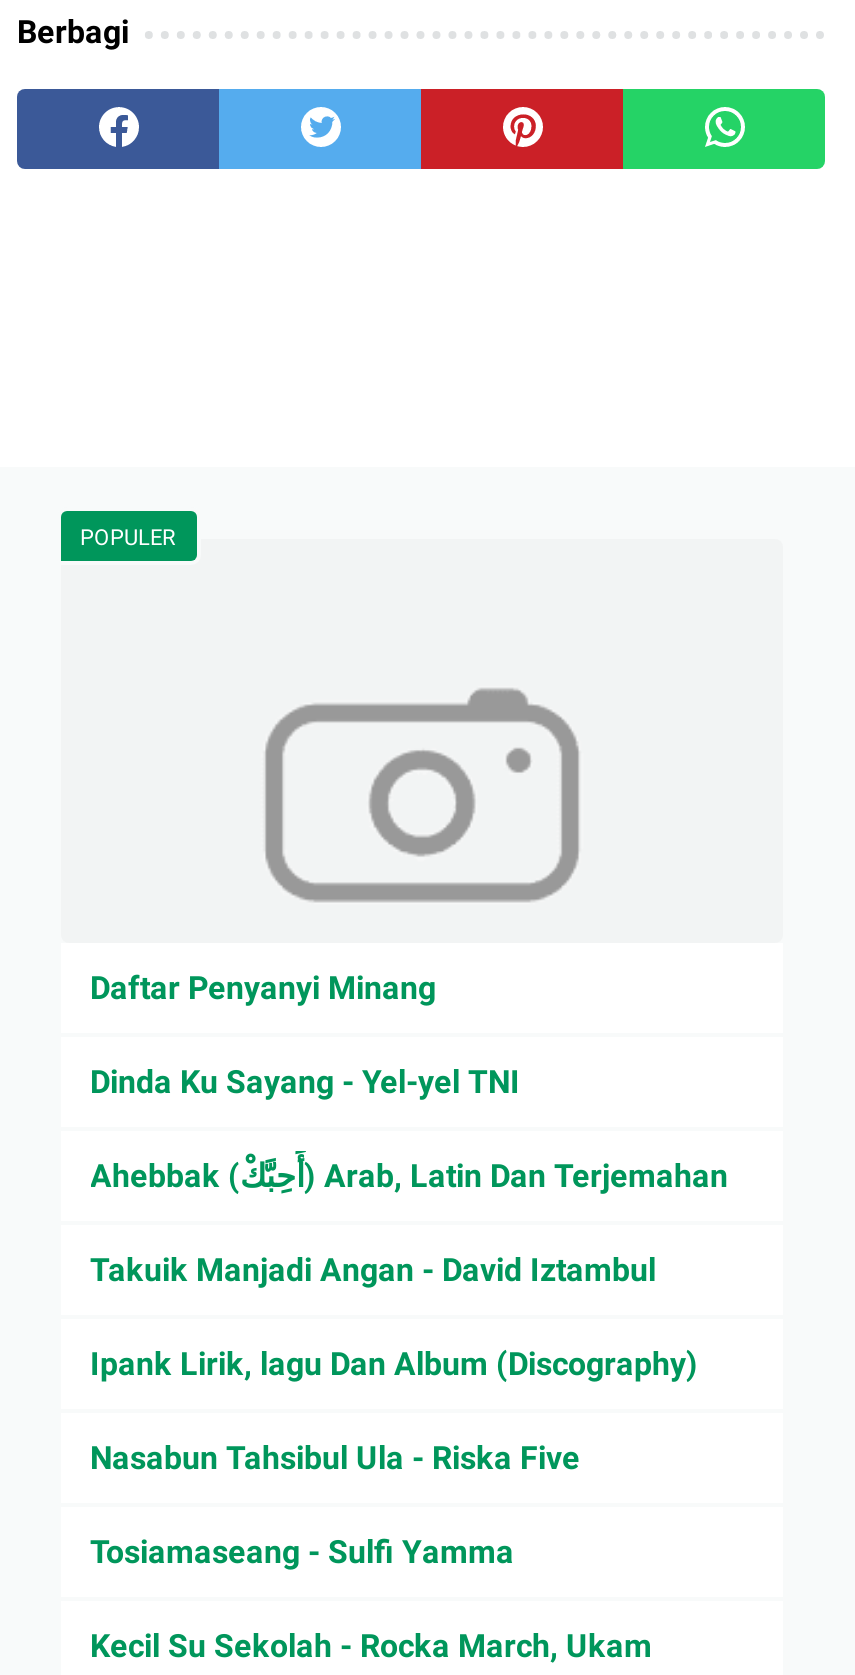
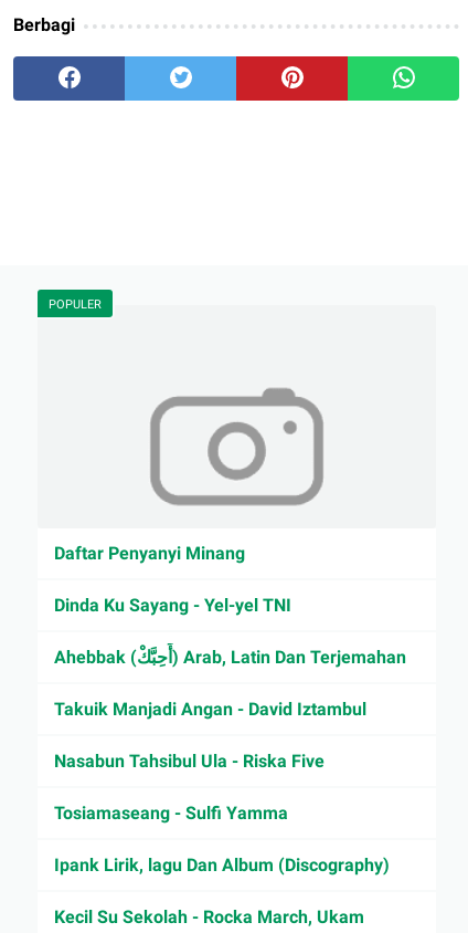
moved down: Ipank Lirik, lagu Dan Album (Discography)

moved up: Nasabun Tahsibul Ula - Riska Five | Tosiamaseang - Sulfi Yamma
